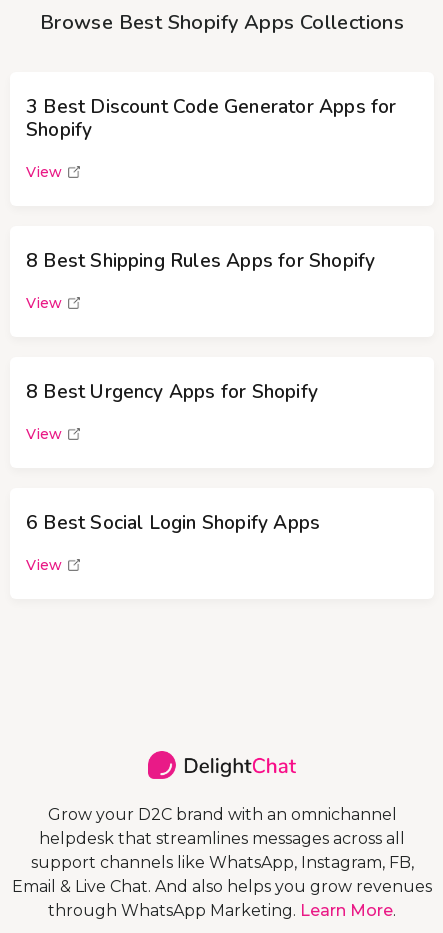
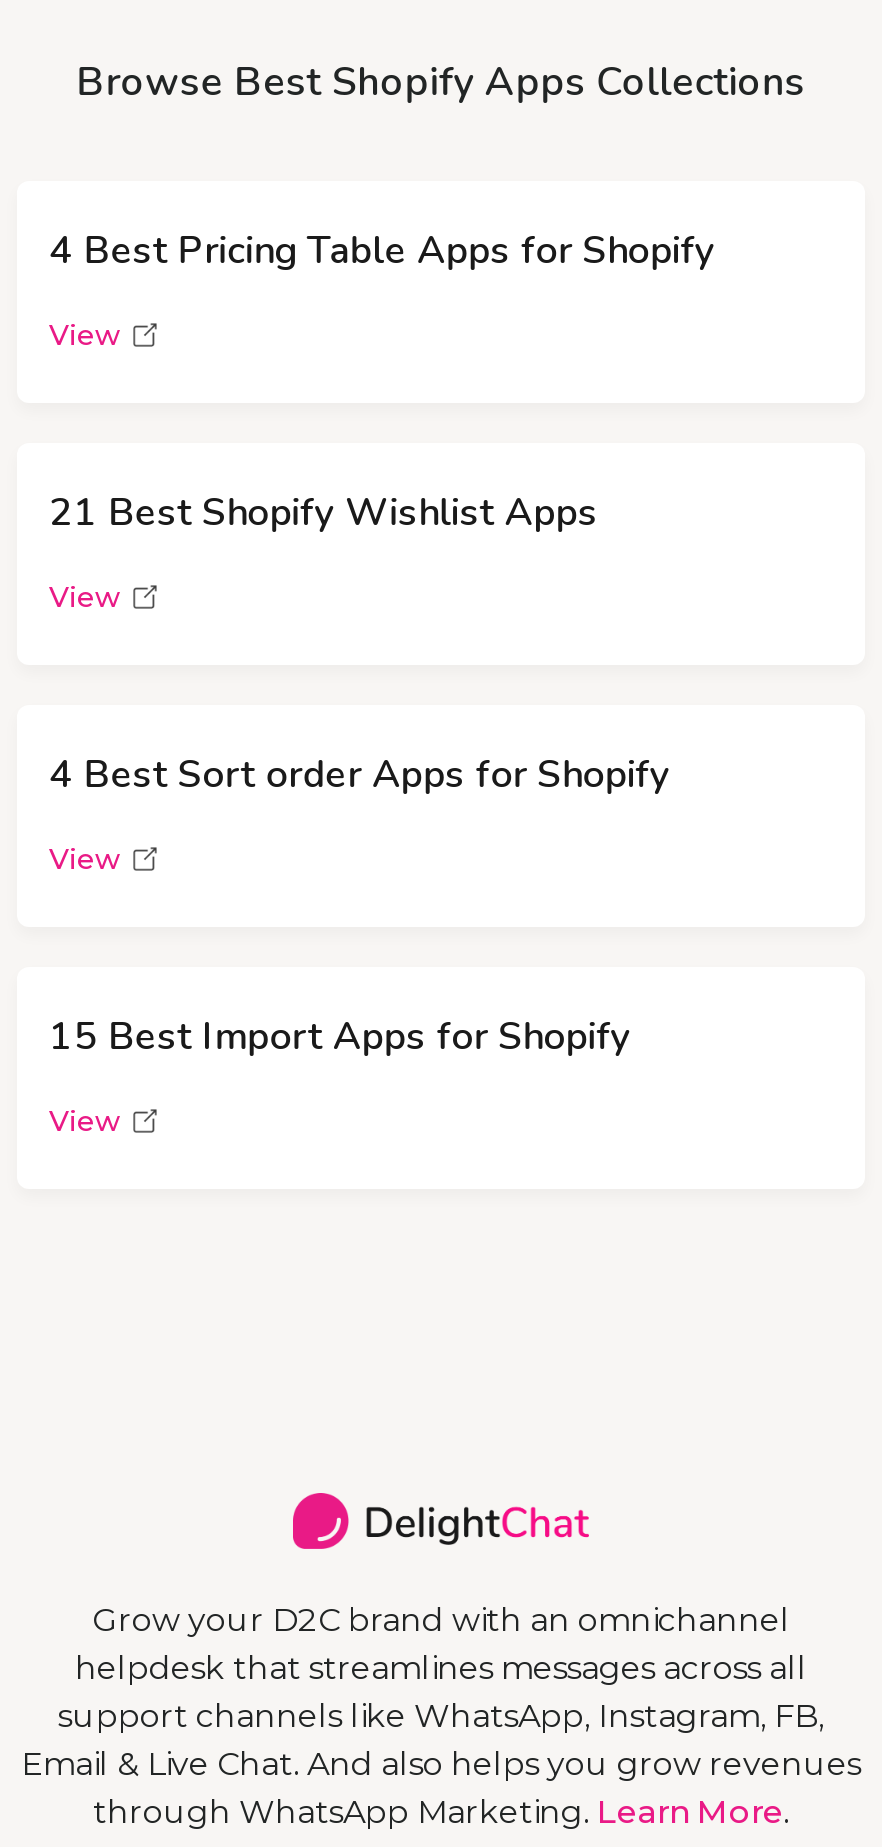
- 3 Best Discount Code Generator Apps for
- Shopify
+ 4 Best Pricing Table Apps for Shopify

- 8 Best Shipping Rules Apps for Shopify
+ 21 Best Shopify Wishlist Apps

- 8 Best Urgency Apps for Shopify
+ 4 Best Sort order Apps for Shopify

- 6 Best Social Login Shopify Apps
+ 15 Best Import Apps for Shopify
